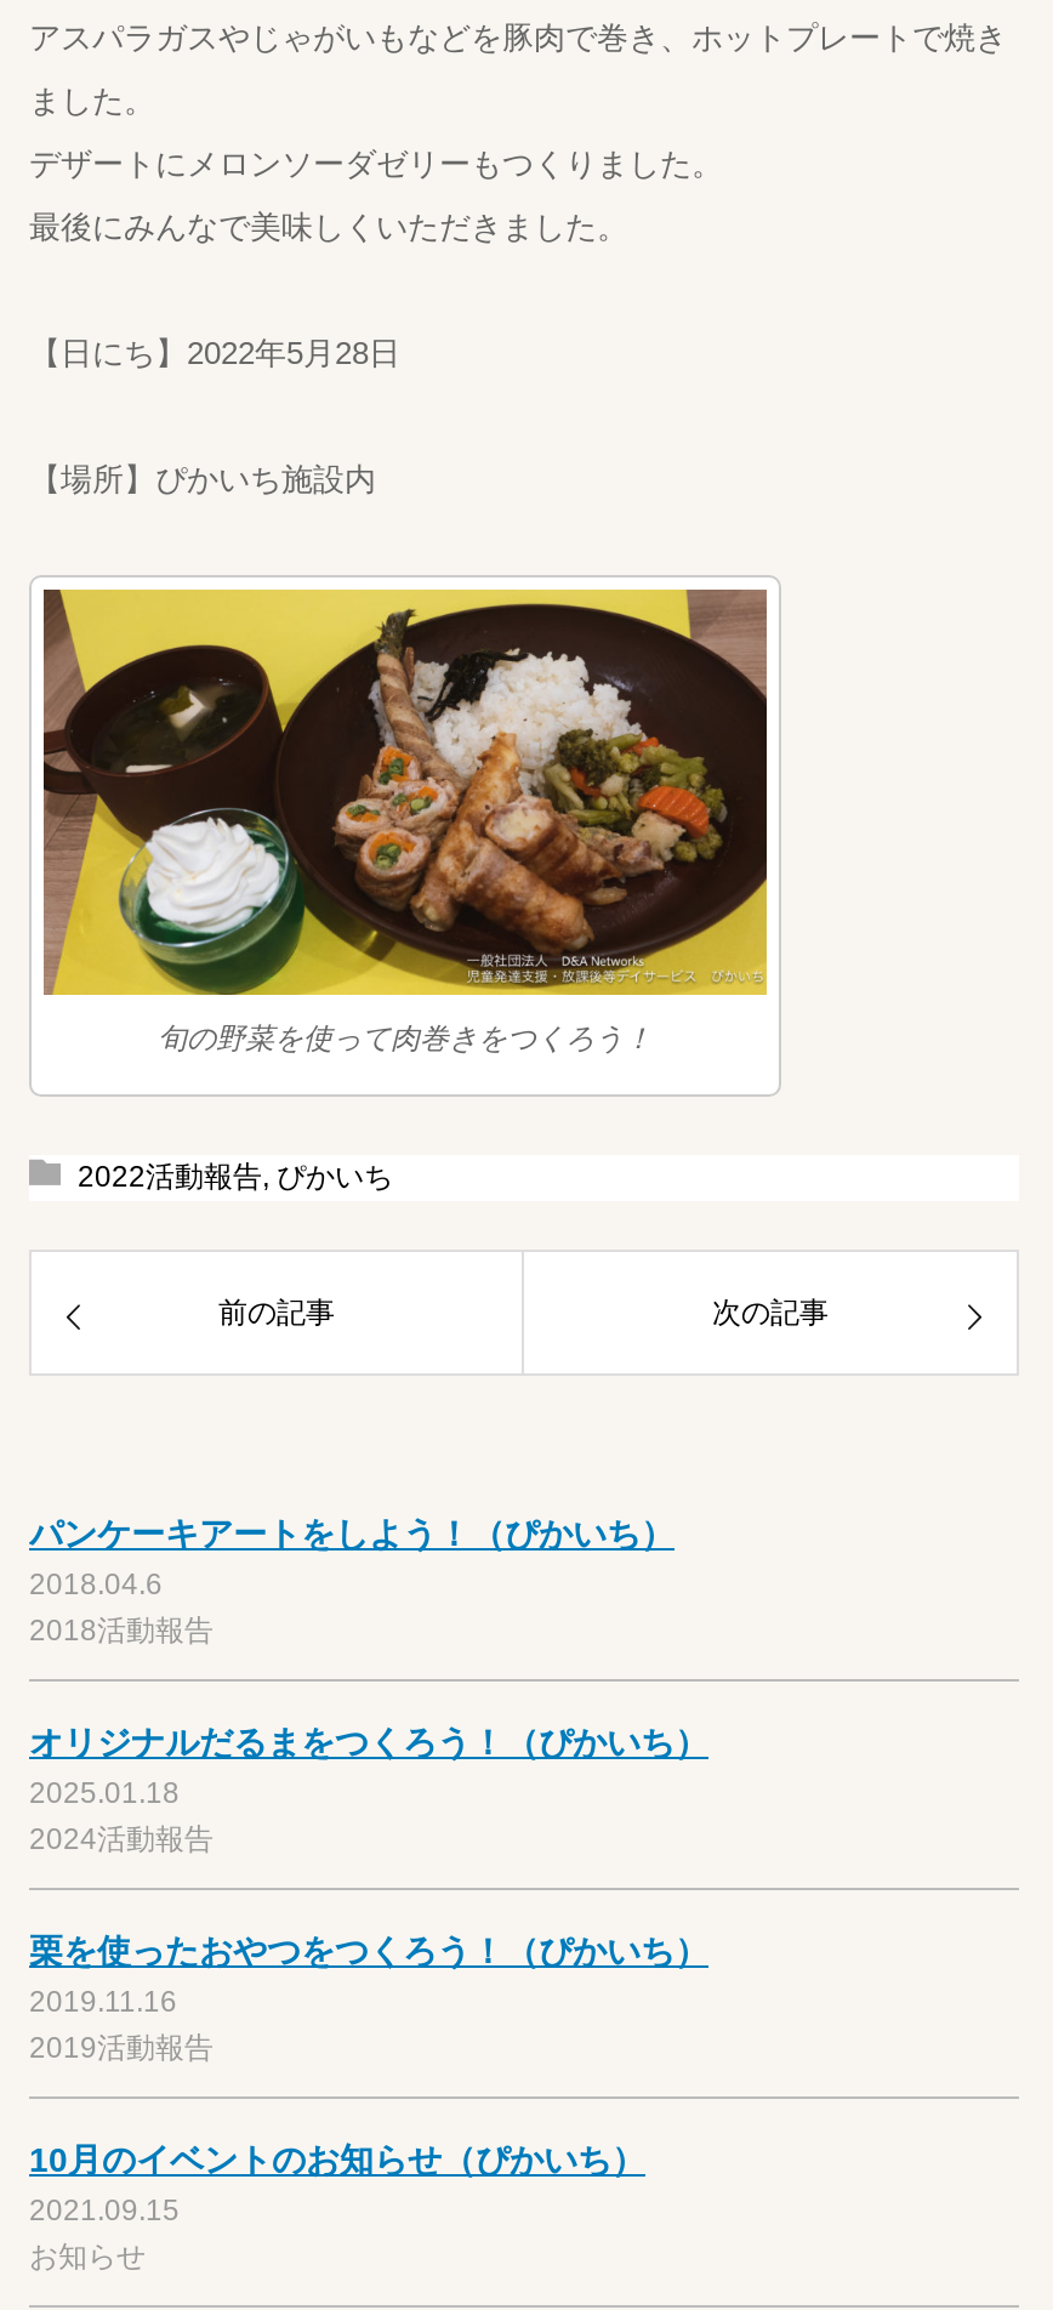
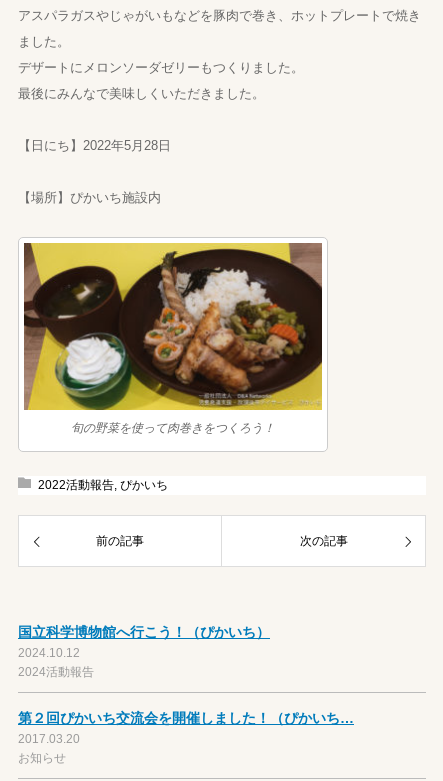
- パンケーキアートをしよう！（ぴかいち）
- 2018.04.6
- 2018活動報告
- オリジナルだるまをつくろう！（ぴかいち）
- 2025.01.18
+ 国立科学博物館へ行こう！（ぴかいち）
+ 2024.10.12

- 栗を使ったおやつをつくろう！（ぴかいち）
- 2019.11.16
- 2019活動報告
- 10月のイベントのお知らせ（ぴかいち）
- 2021.09.15
+ 第２回ぴかいち交流会を開催しました！（ぴかいち…
+ 2017.03.20
